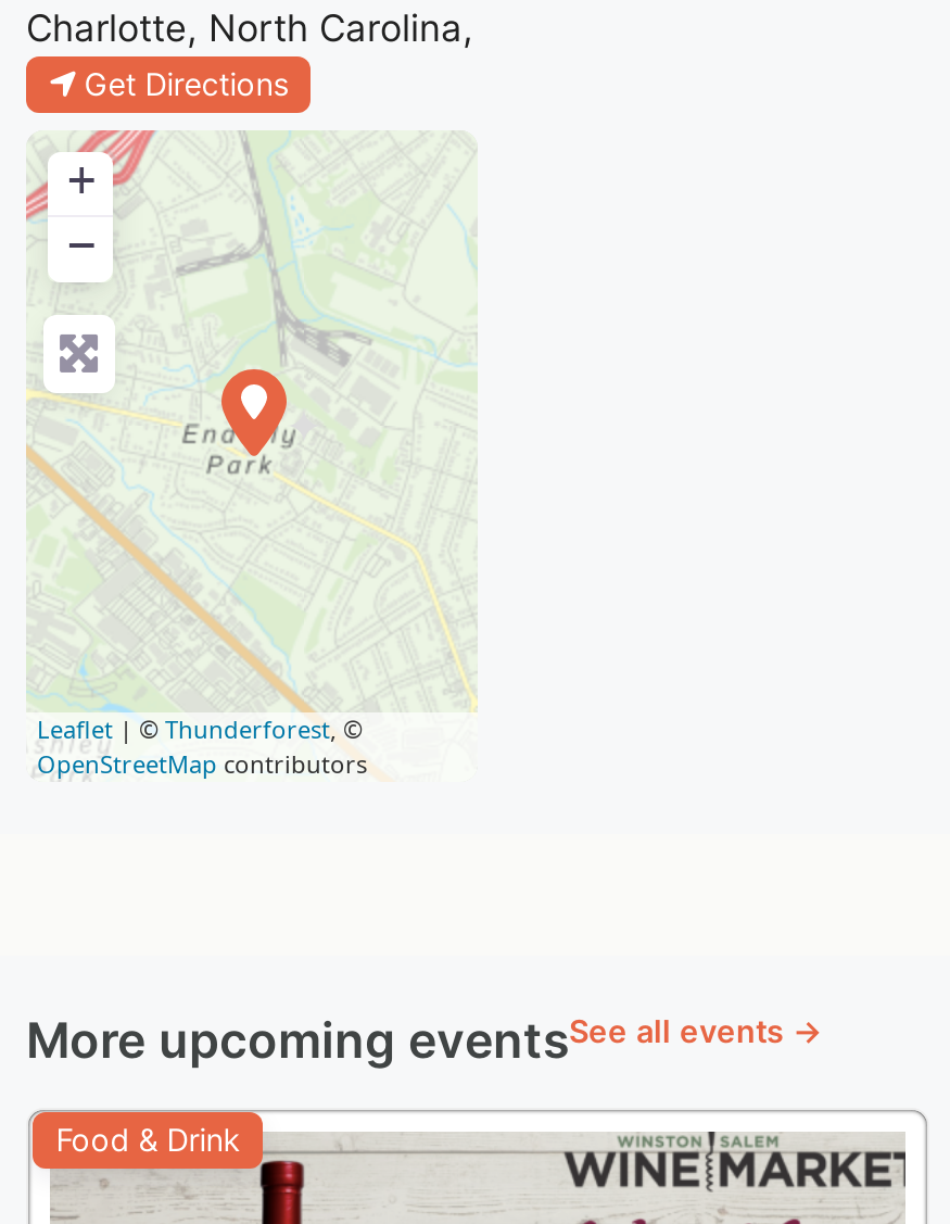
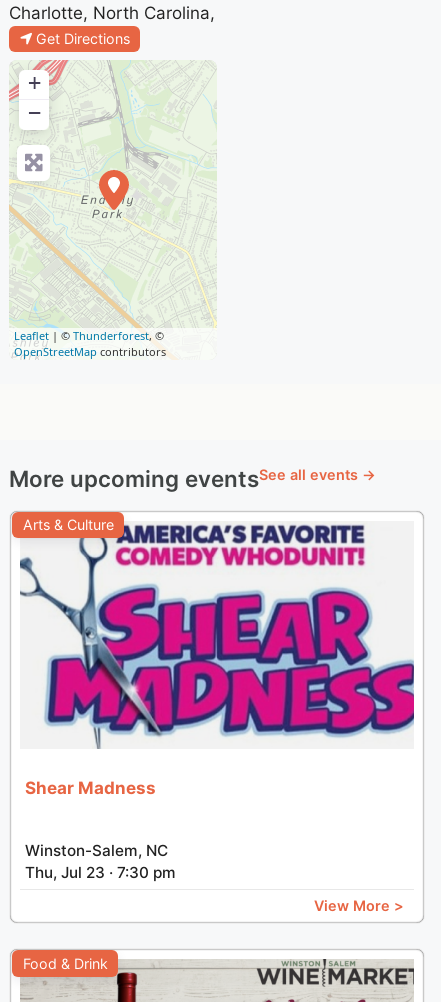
+ [image]
+ Arts & Culture

+ Shear Madness
+ Winston-Salem, NC
+ Thu, Jul 23 · 7:30 pm
+ View More >
